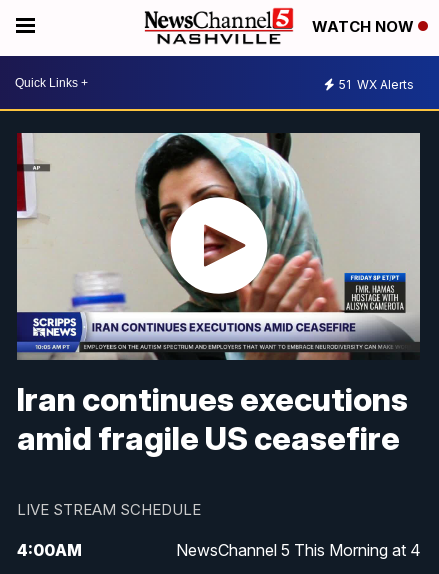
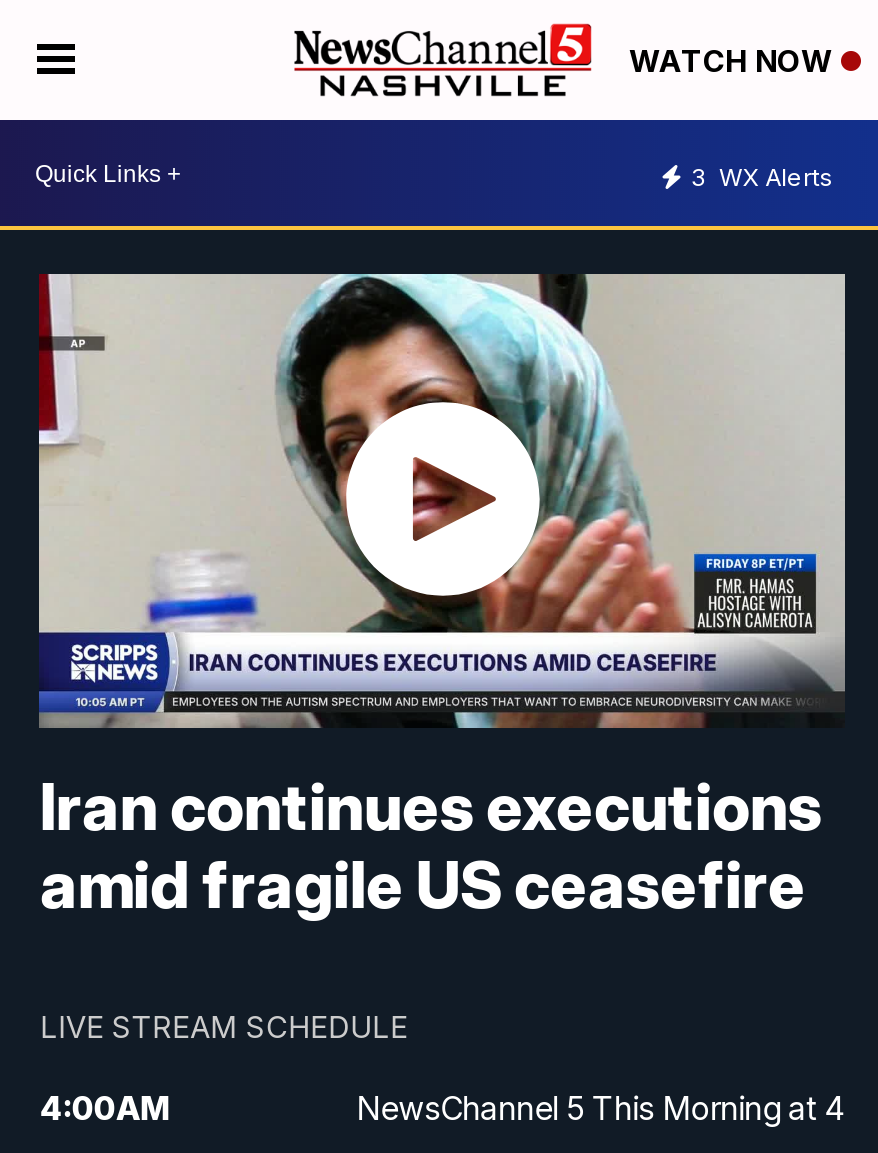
- 51 WX Alerts
+ 3 WX Alerts
